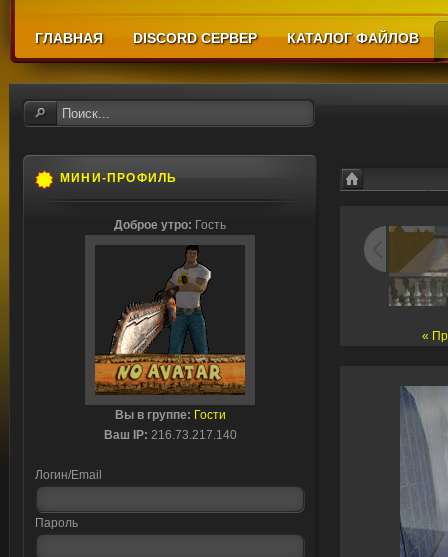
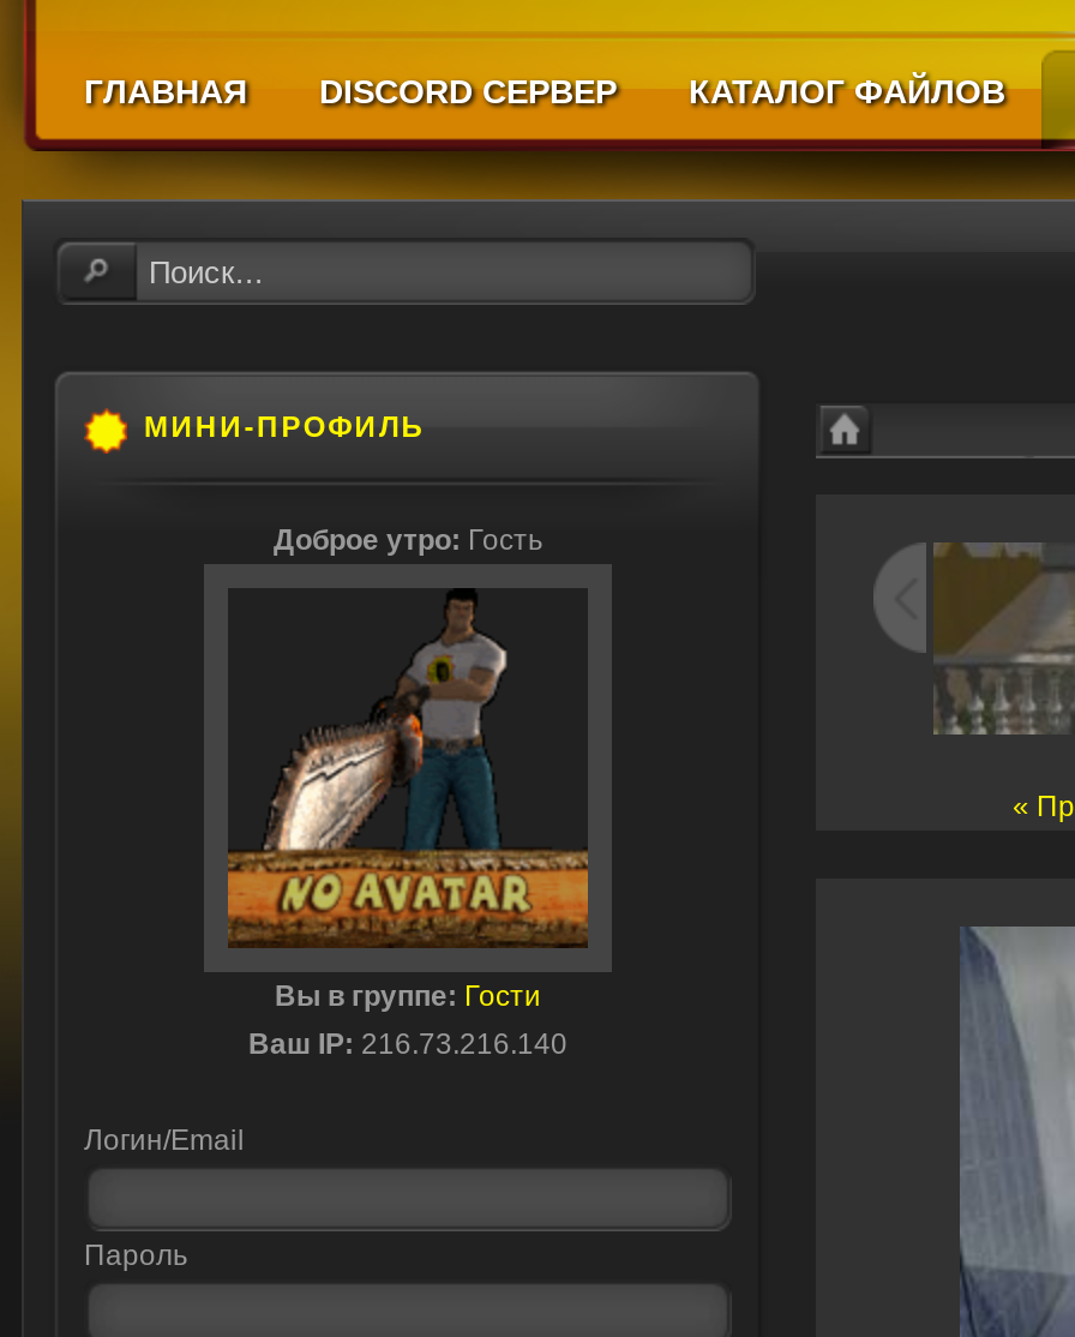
- Ваш IP: 216.73.217.140
+ Ваш IP: 216.73.216.140
